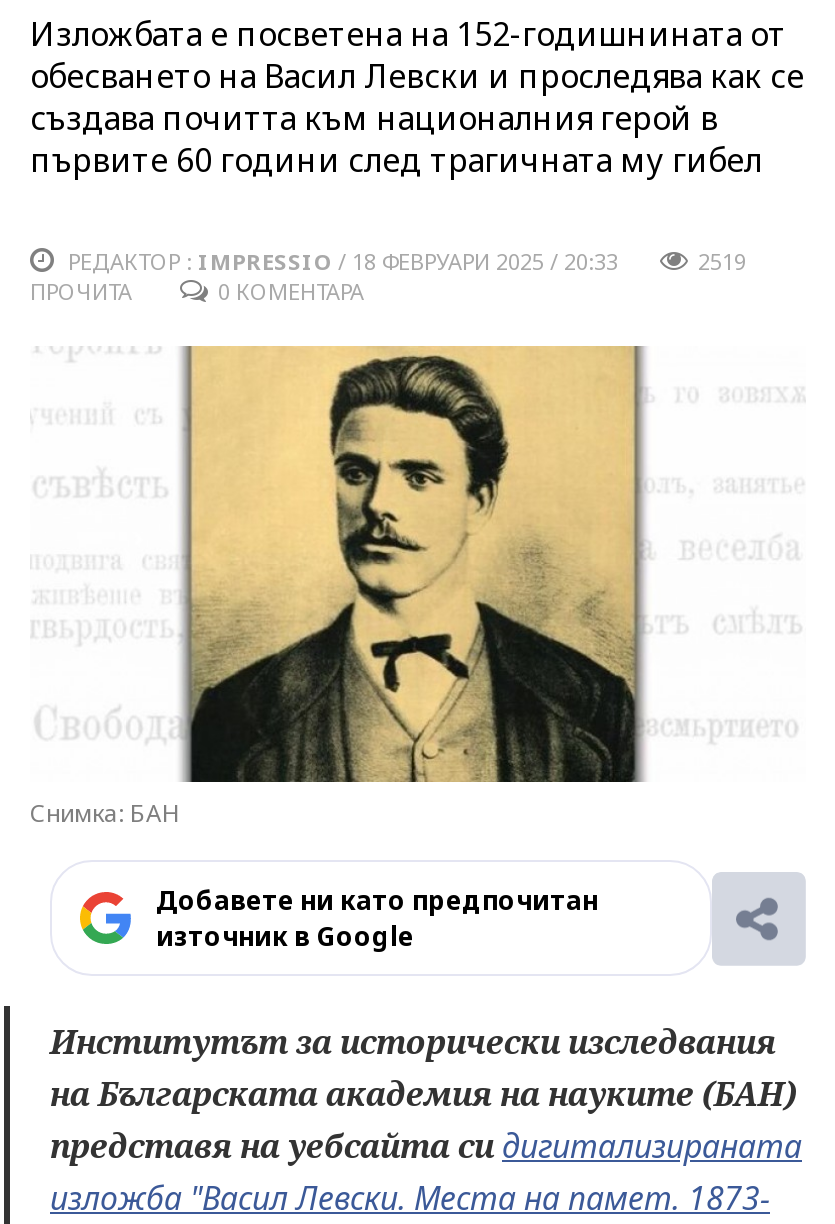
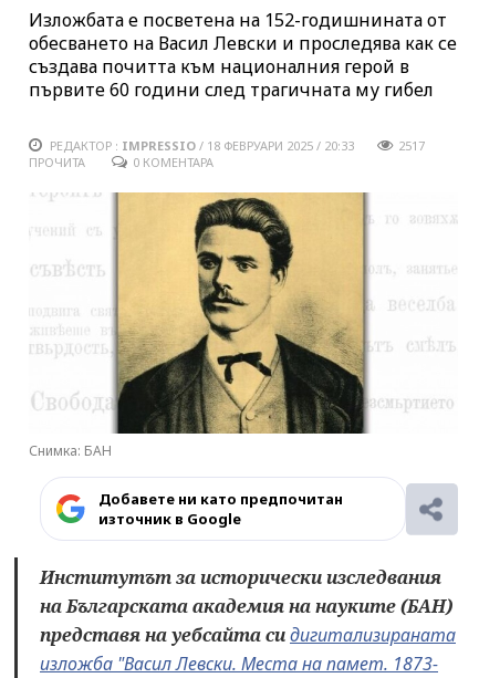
- 2519
+ 2517
